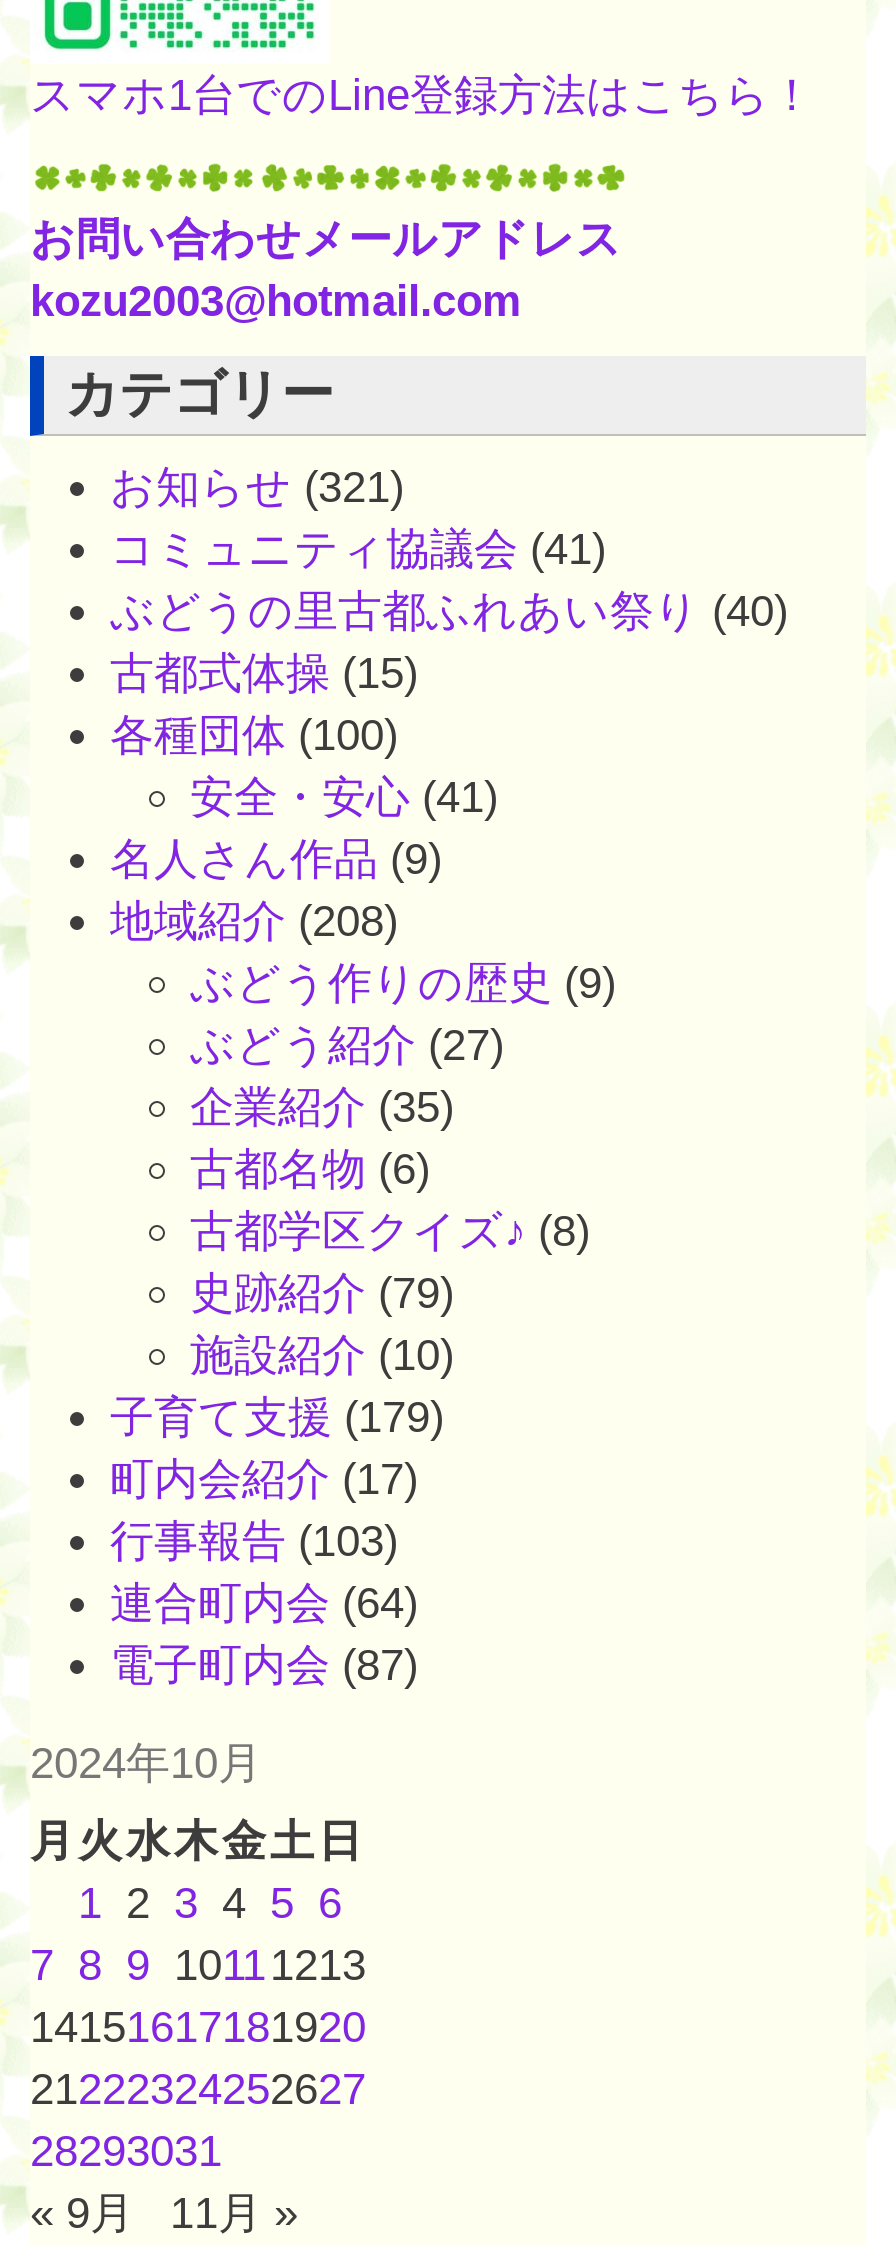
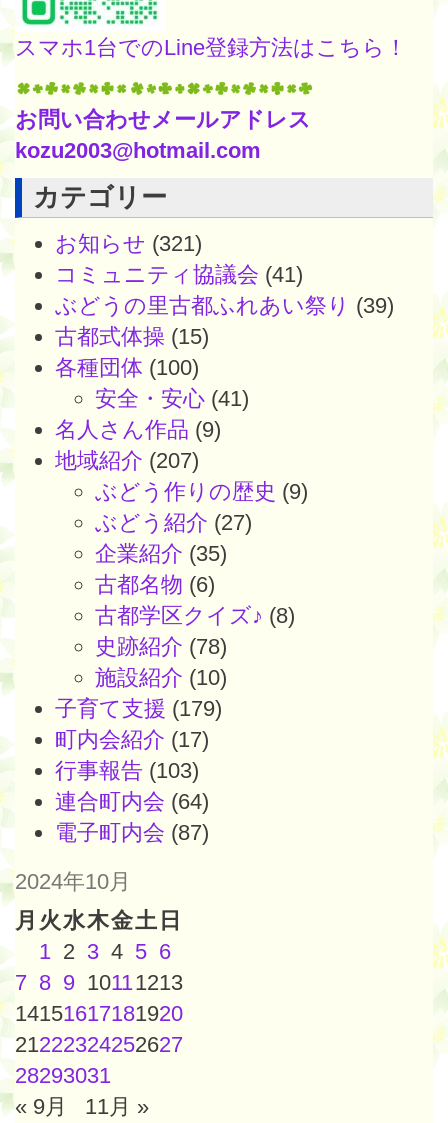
- ぶどうの里古都ふれあい祭り(40)
+ ぶどうの里古都ふれあい祭り(39)

- 地域紹介(208)
+ 地域紹介(207)

- 史跡紹介(79)
+ 史跡紹介(78)
